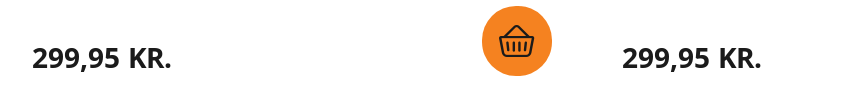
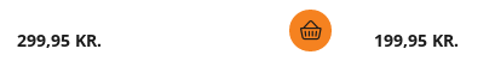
- 299,95 KR.
+ 199,95 KR.
